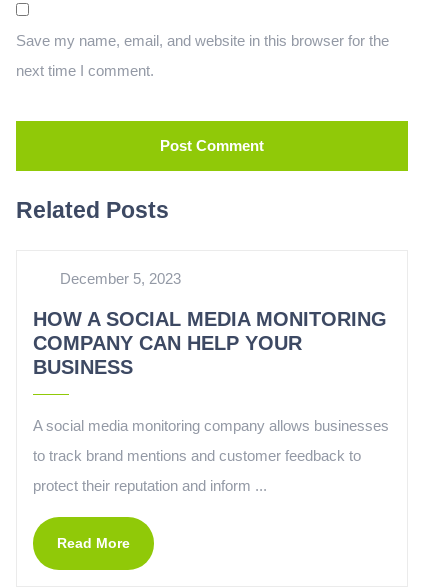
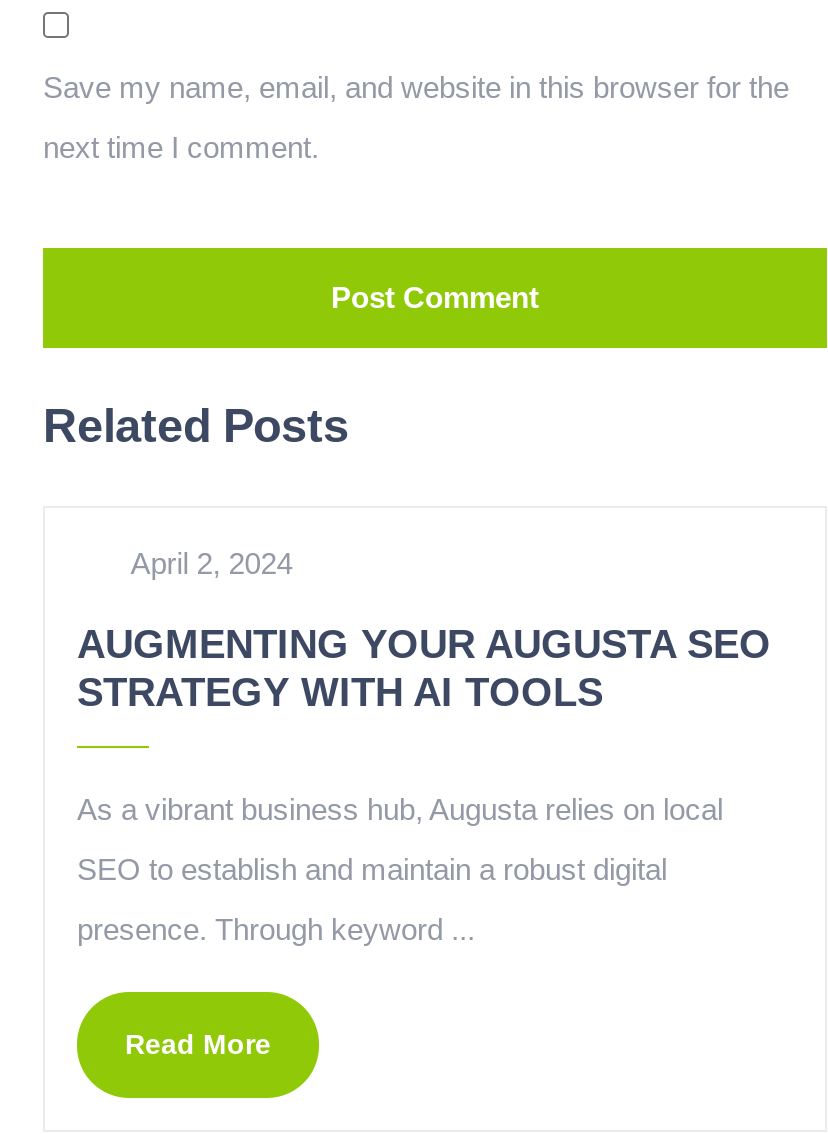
- December 5, 2023
+ April 2, 2024

- HOW A SOCIAL MEDIA MONITORING
- COMPANY CAN HELP YOUR
- BUSINESS
+ AUGMENTING YOUR AUGUSTA SEO
+ STRATEGY WITH AI TOOLS

- A social media monitoring company allows businesses
+ As a vibrant business hub, Augusta relies on local

- to track brand mentions and customer feedback to
+ SEO to establish and maintain a robust digital

- protect their reputation and inform ...
+ presence. Through keyword ...
